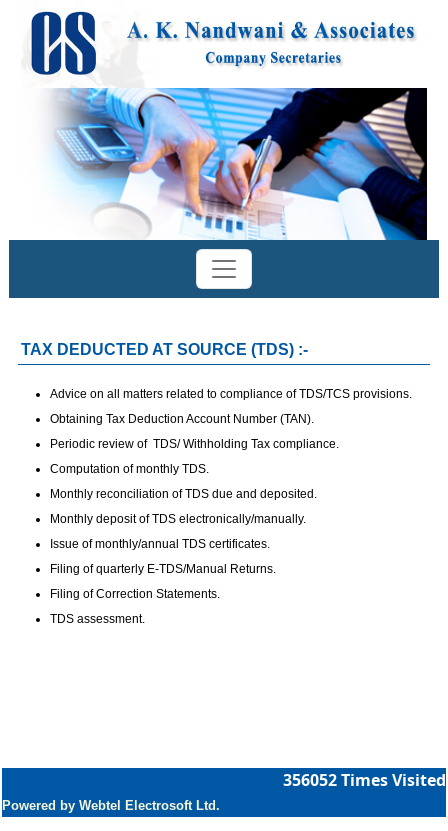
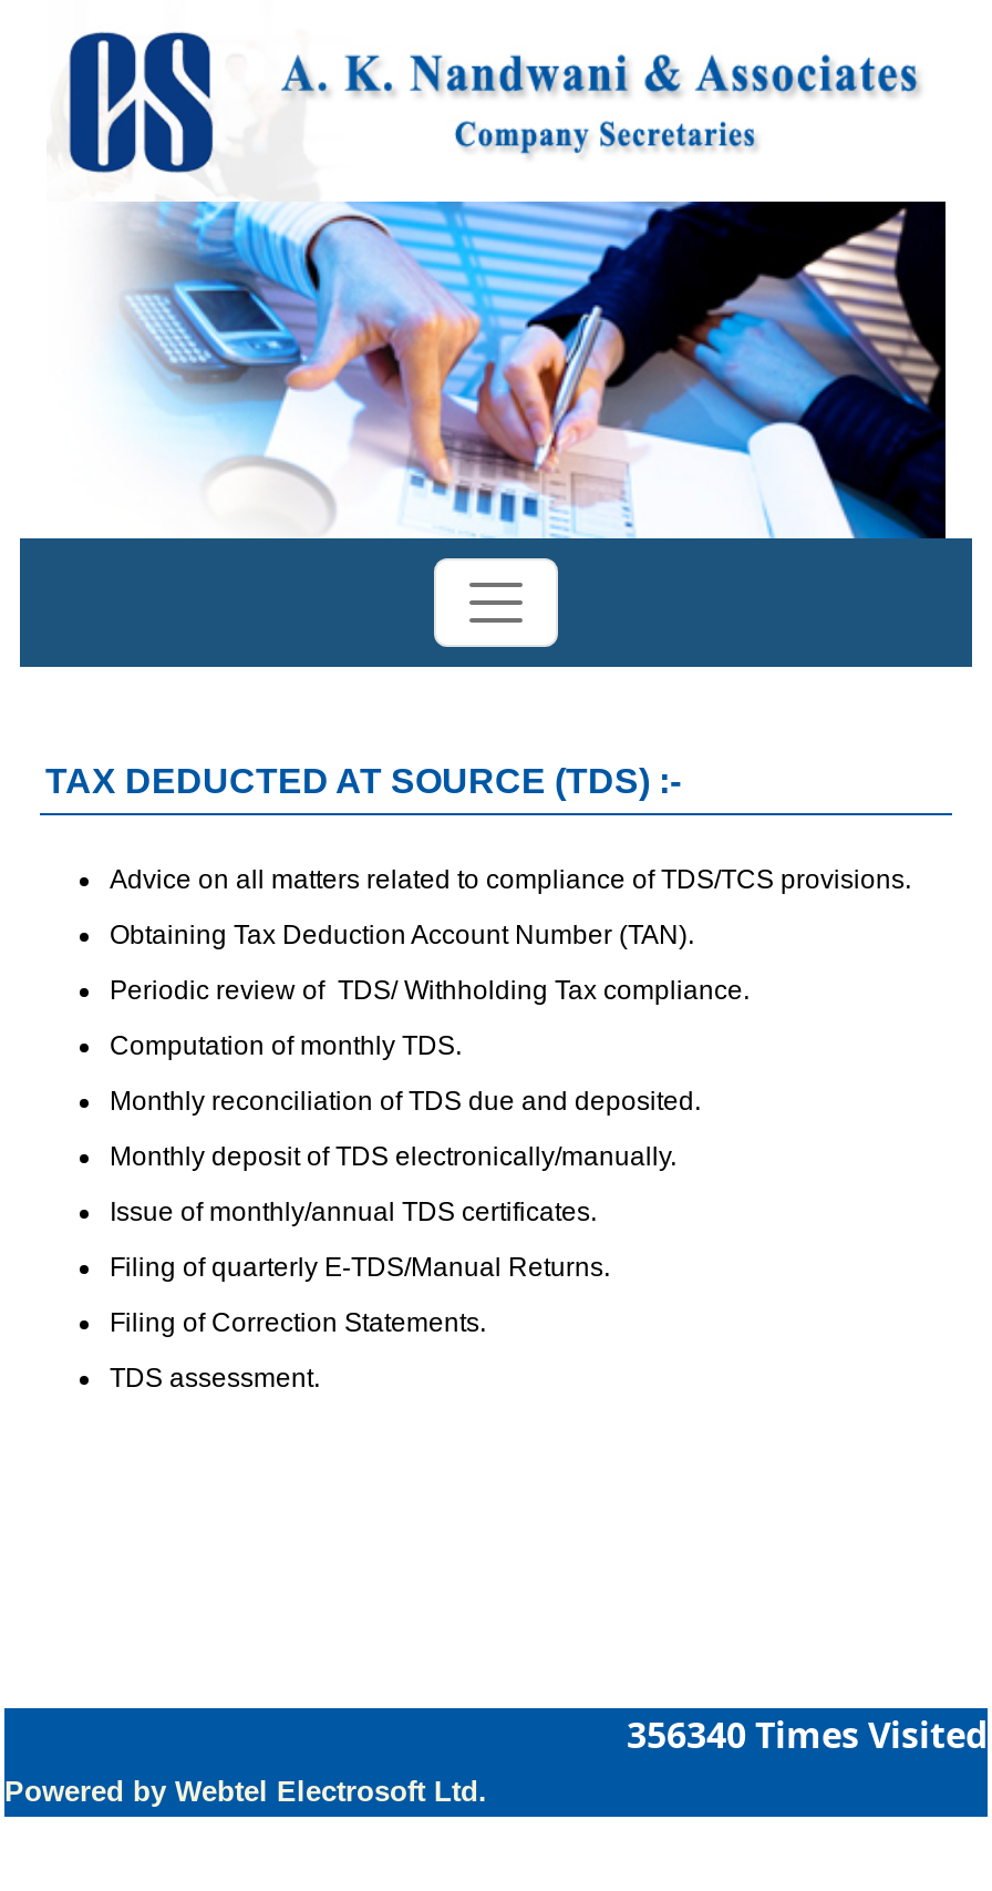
- 356052 Times Visited
+ 356340 Times Visited
